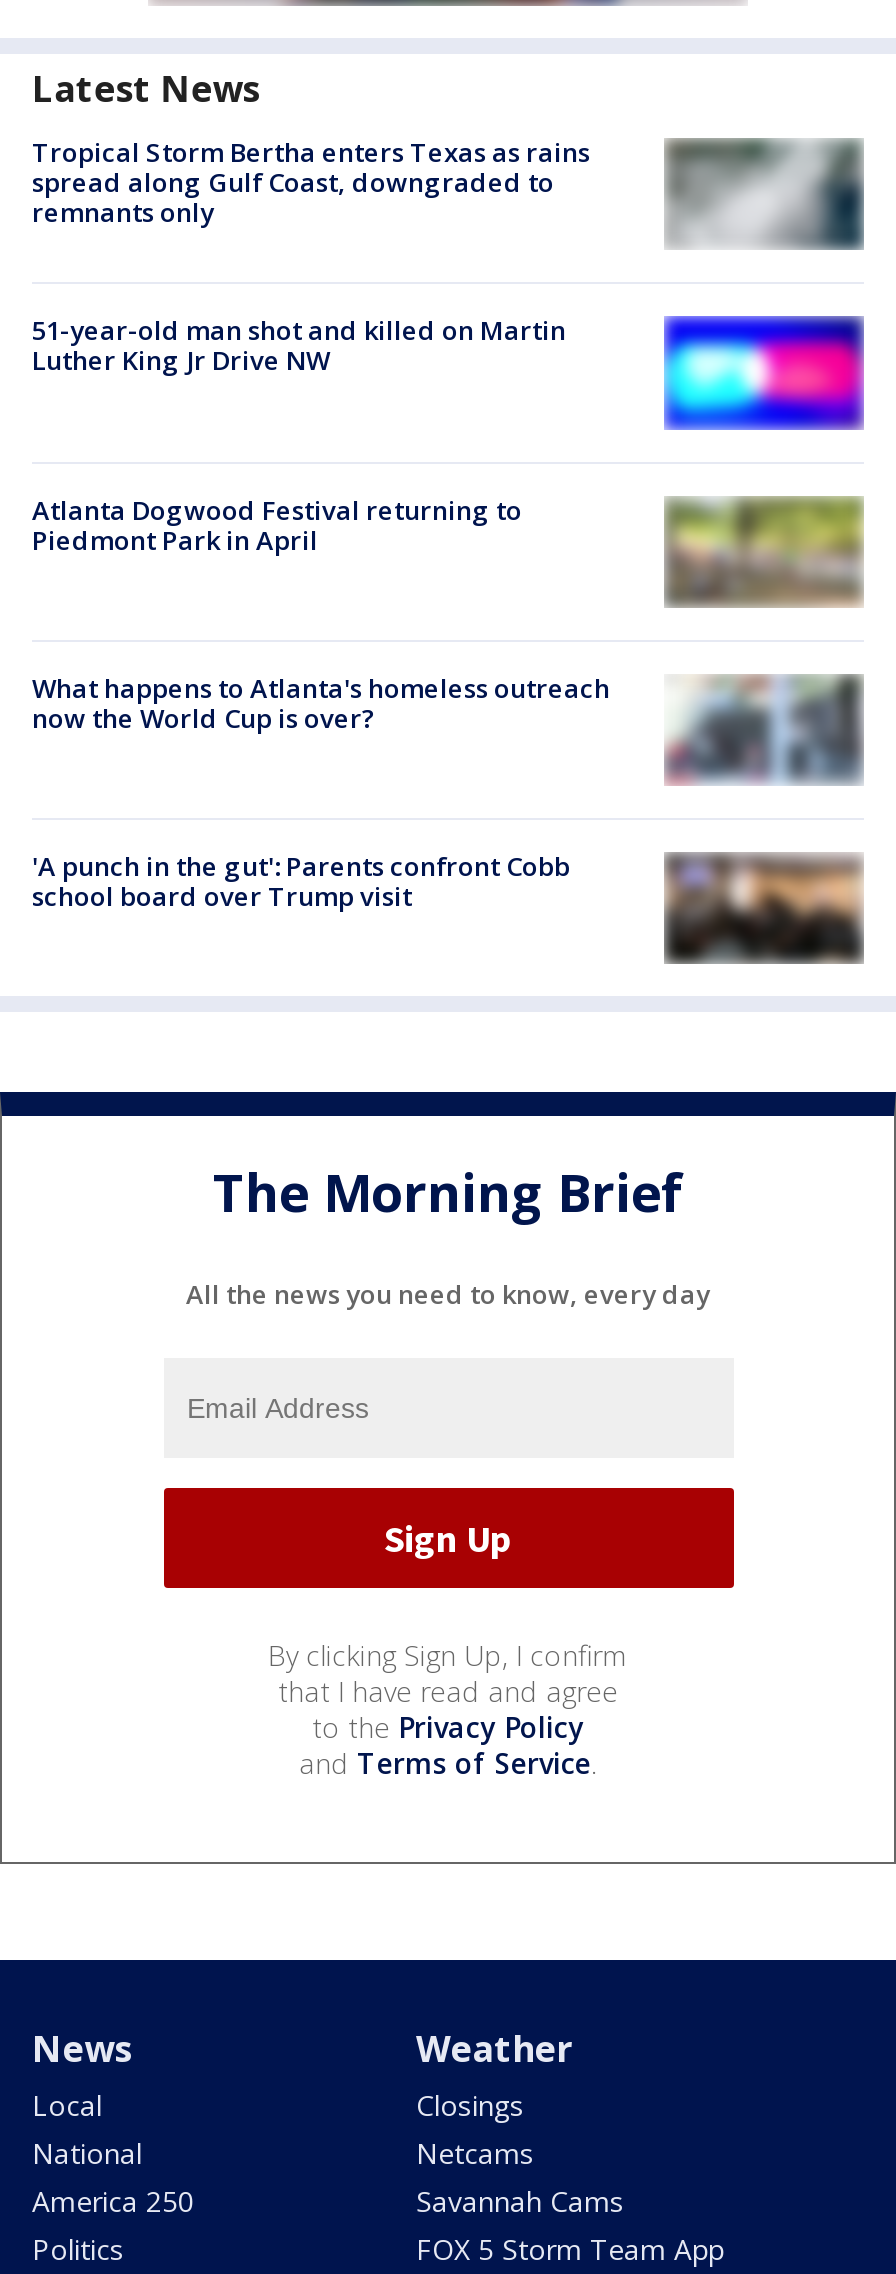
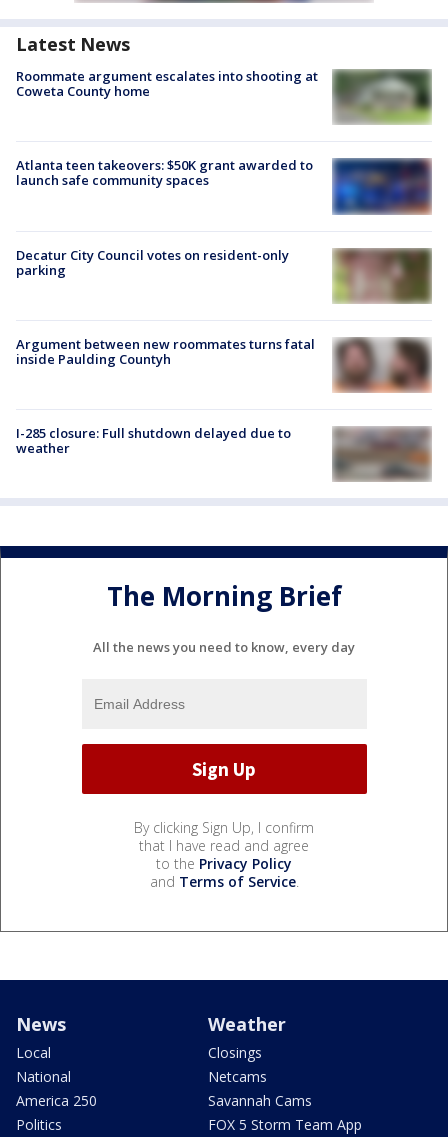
- Tropical Storm Bertha enters Texas as rains
- spread along Gulf Coast, downgraded to
- remnants only
+ Roommate argument escalates into shooting at
+ Coweta County home

- [image]
+ [image]

- 51-year-old man shot and killed on Martin
- Luther King Jr Drive NW
+ Atlanta teen takeovers: $50K grant awarded to
+ launch safe community spaces

- [image]
+ [image]

- Atlanta Dogwood Festival returning to
- Piedmont Park in April
+ Decatur City Council votes on resident-only
+ parking

- [image]
+ [image]

- [image]
- What happens to Atlanta's homeless outreach
- now the World Cup is over?
+ [image]
+ Argument between new roommates turns fatal
+ inside Paulding Countyh

- 'A punch in the gut': Parents confront Cobb
- school board over Trump visit
+ I-285 closure: Full shutdown delayed due to
+ weather

- [image]
+ [image]
